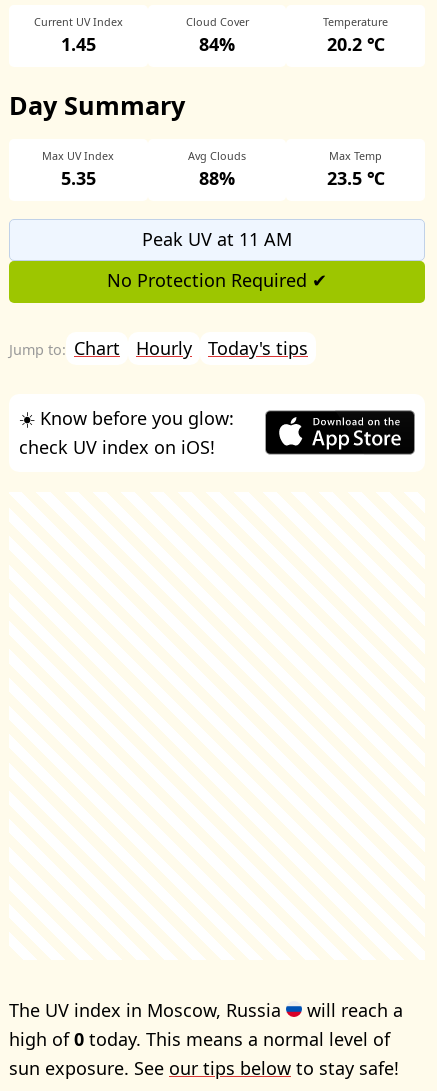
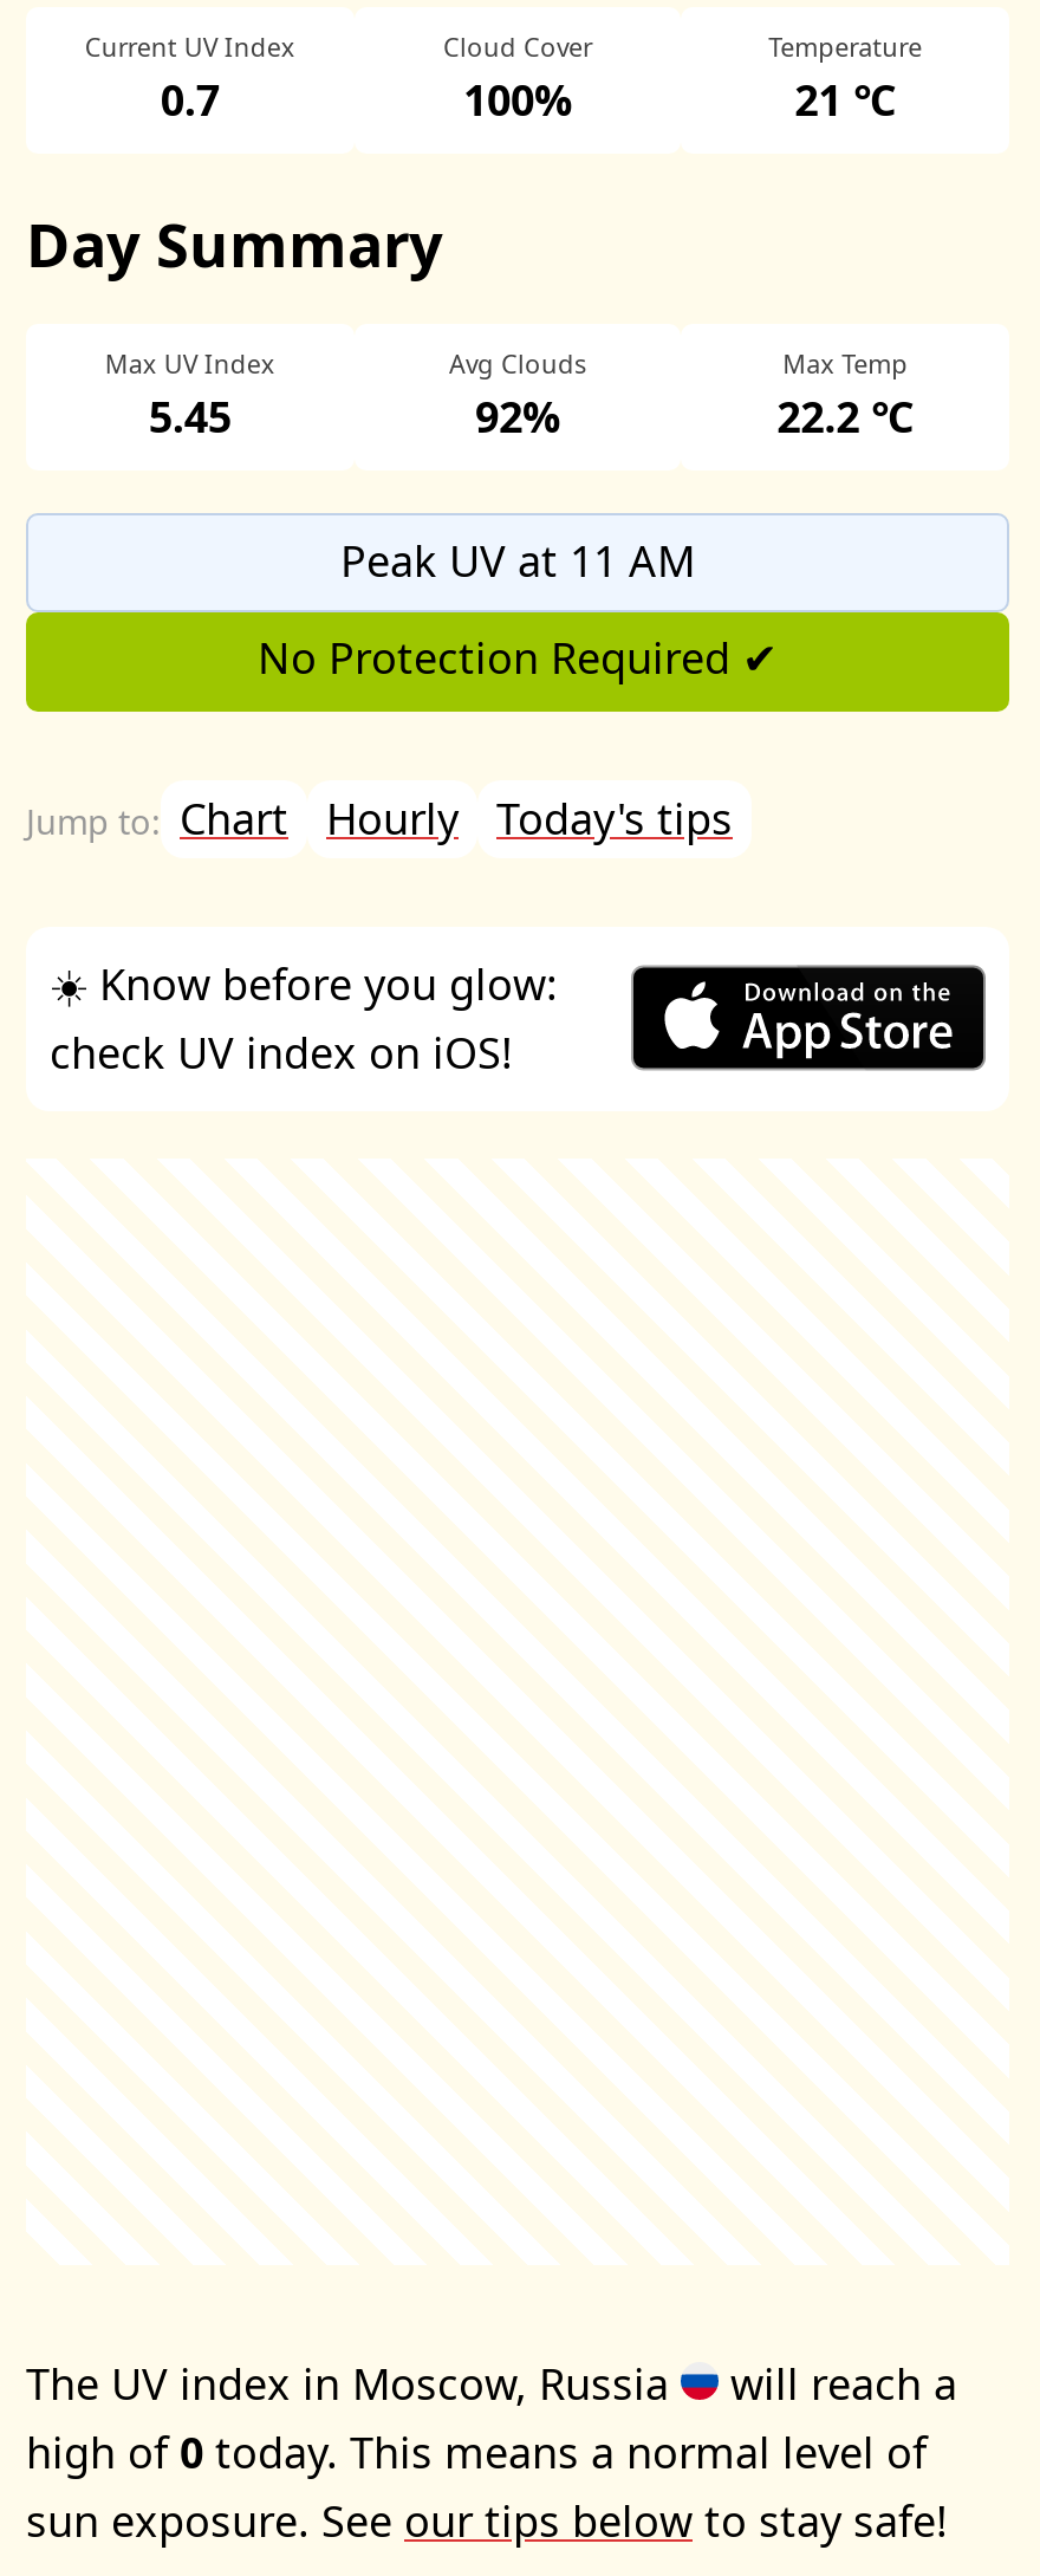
- 1.45
+ 0.7

- 84%
+ 100%

- 20.2 ℃
+ 21 ℃

- 5.35
+ 5.45

- 88%
+ 92%

- 23.5 ℃
+ 22.2 ℃
